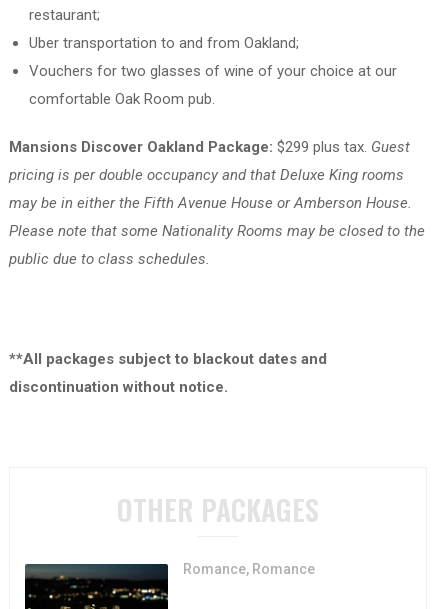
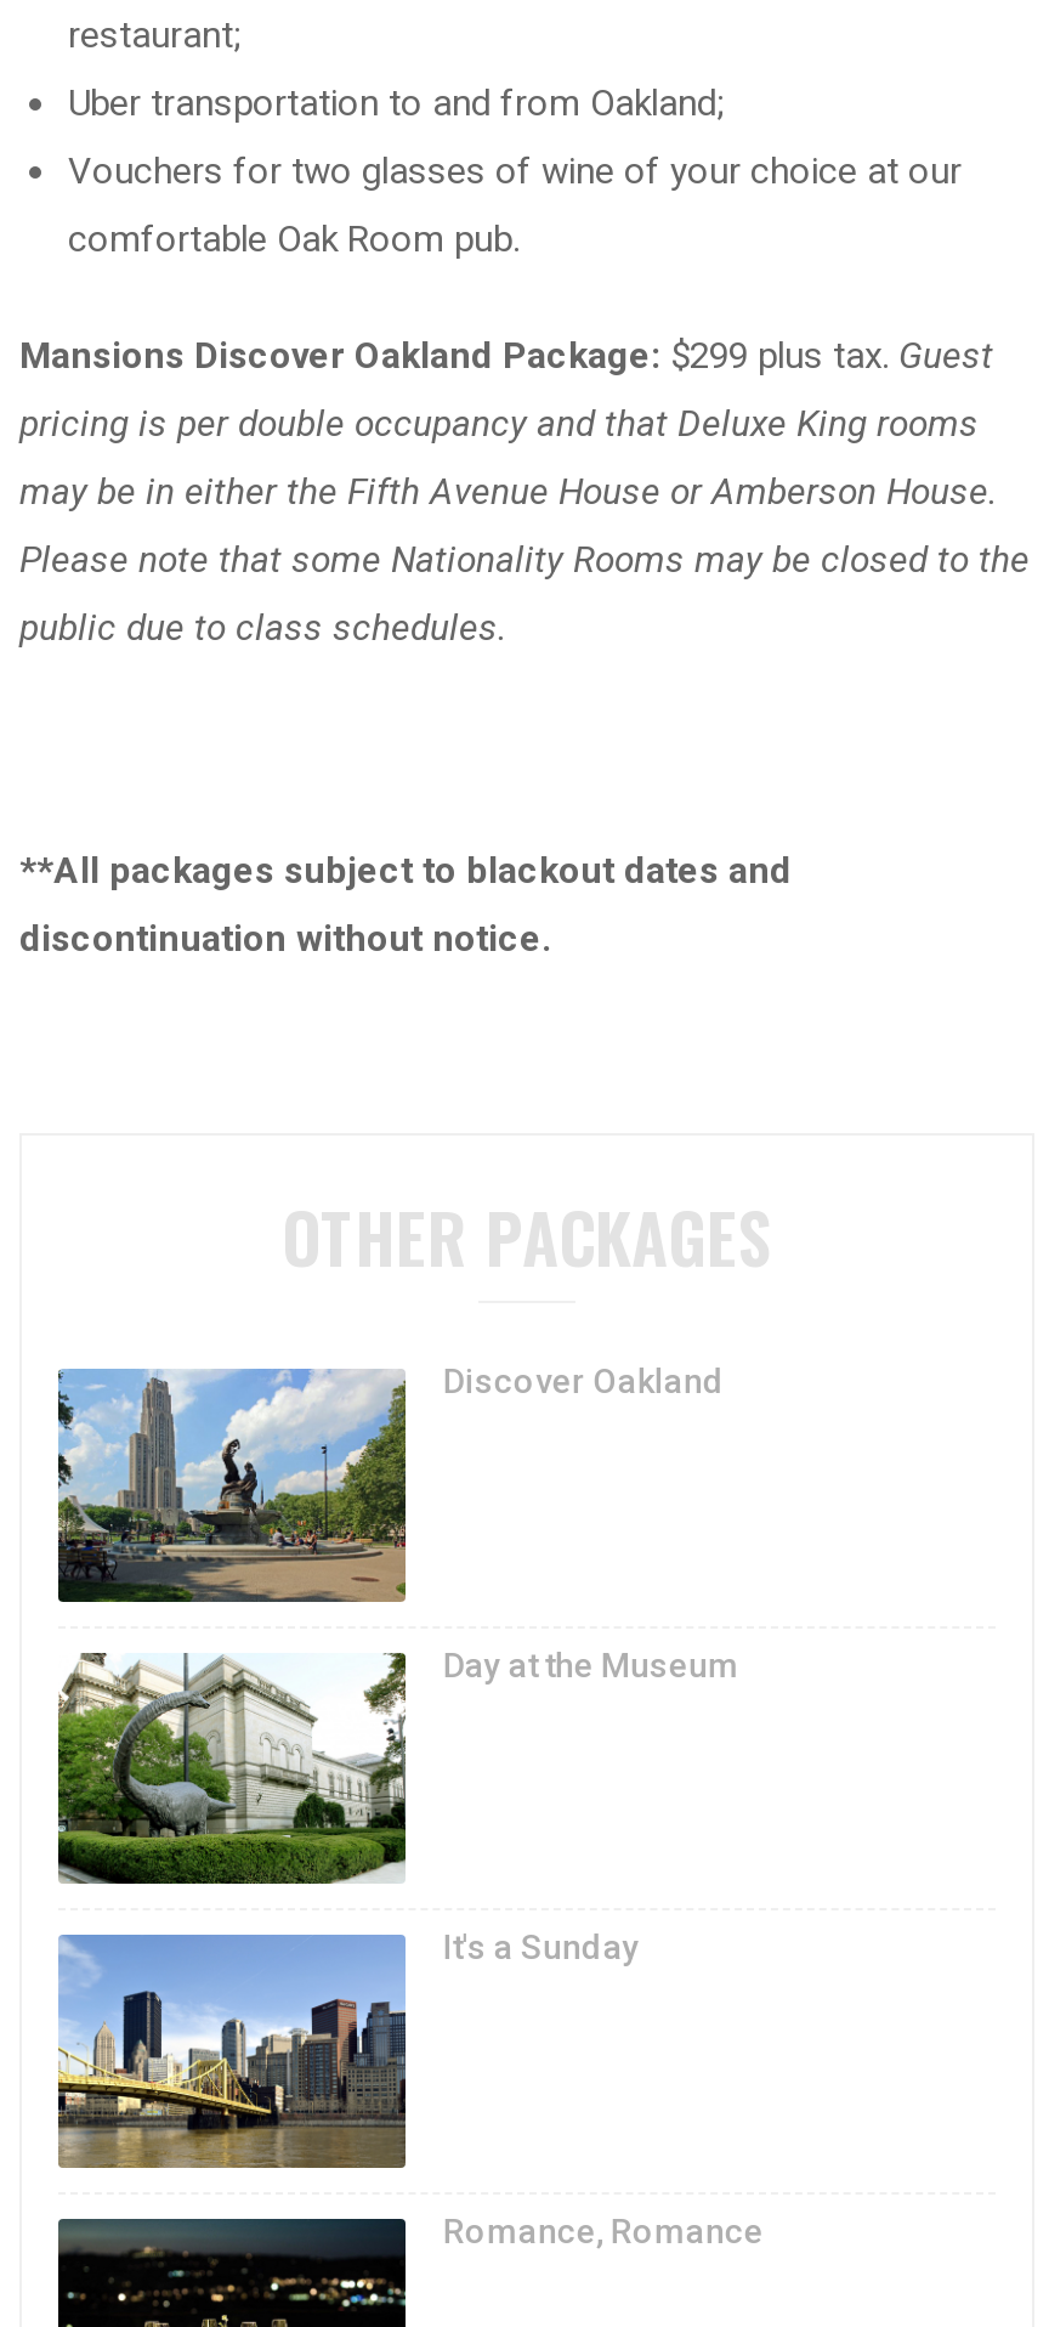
+ [image]
+ Discover Oakland

+ [image]
+ Day at the Museum

+ [image]
+ It's a Sunday
